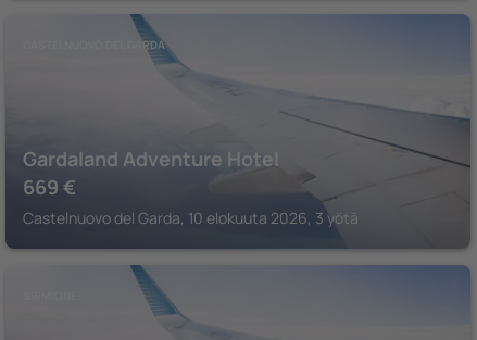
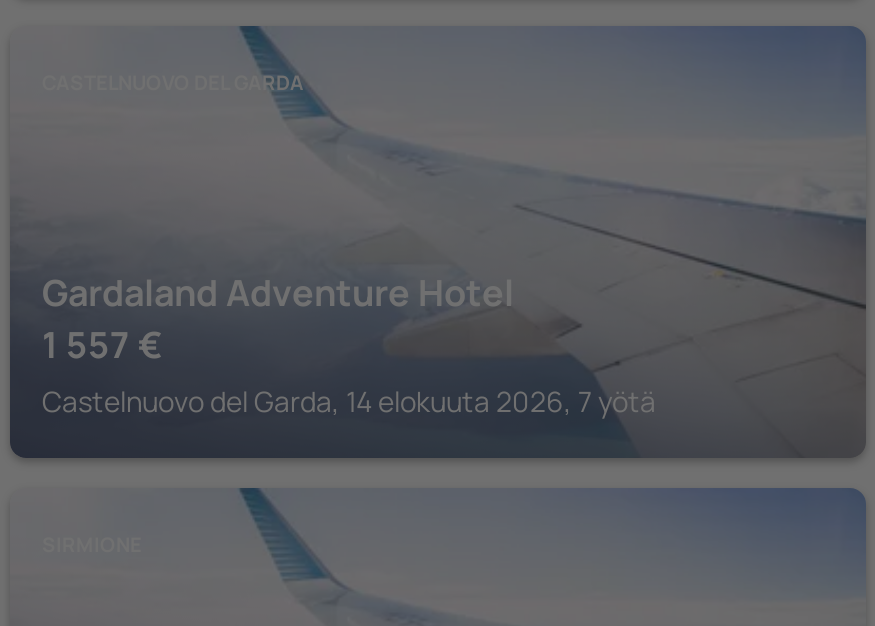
- 669 €
+ 1 557 €

- Castelnuovo del Garda, 10 elokuuta 2026, 3 yötä
+ Castelnuovo del Garda, 14 elokuuta 2026, 7 yötä
